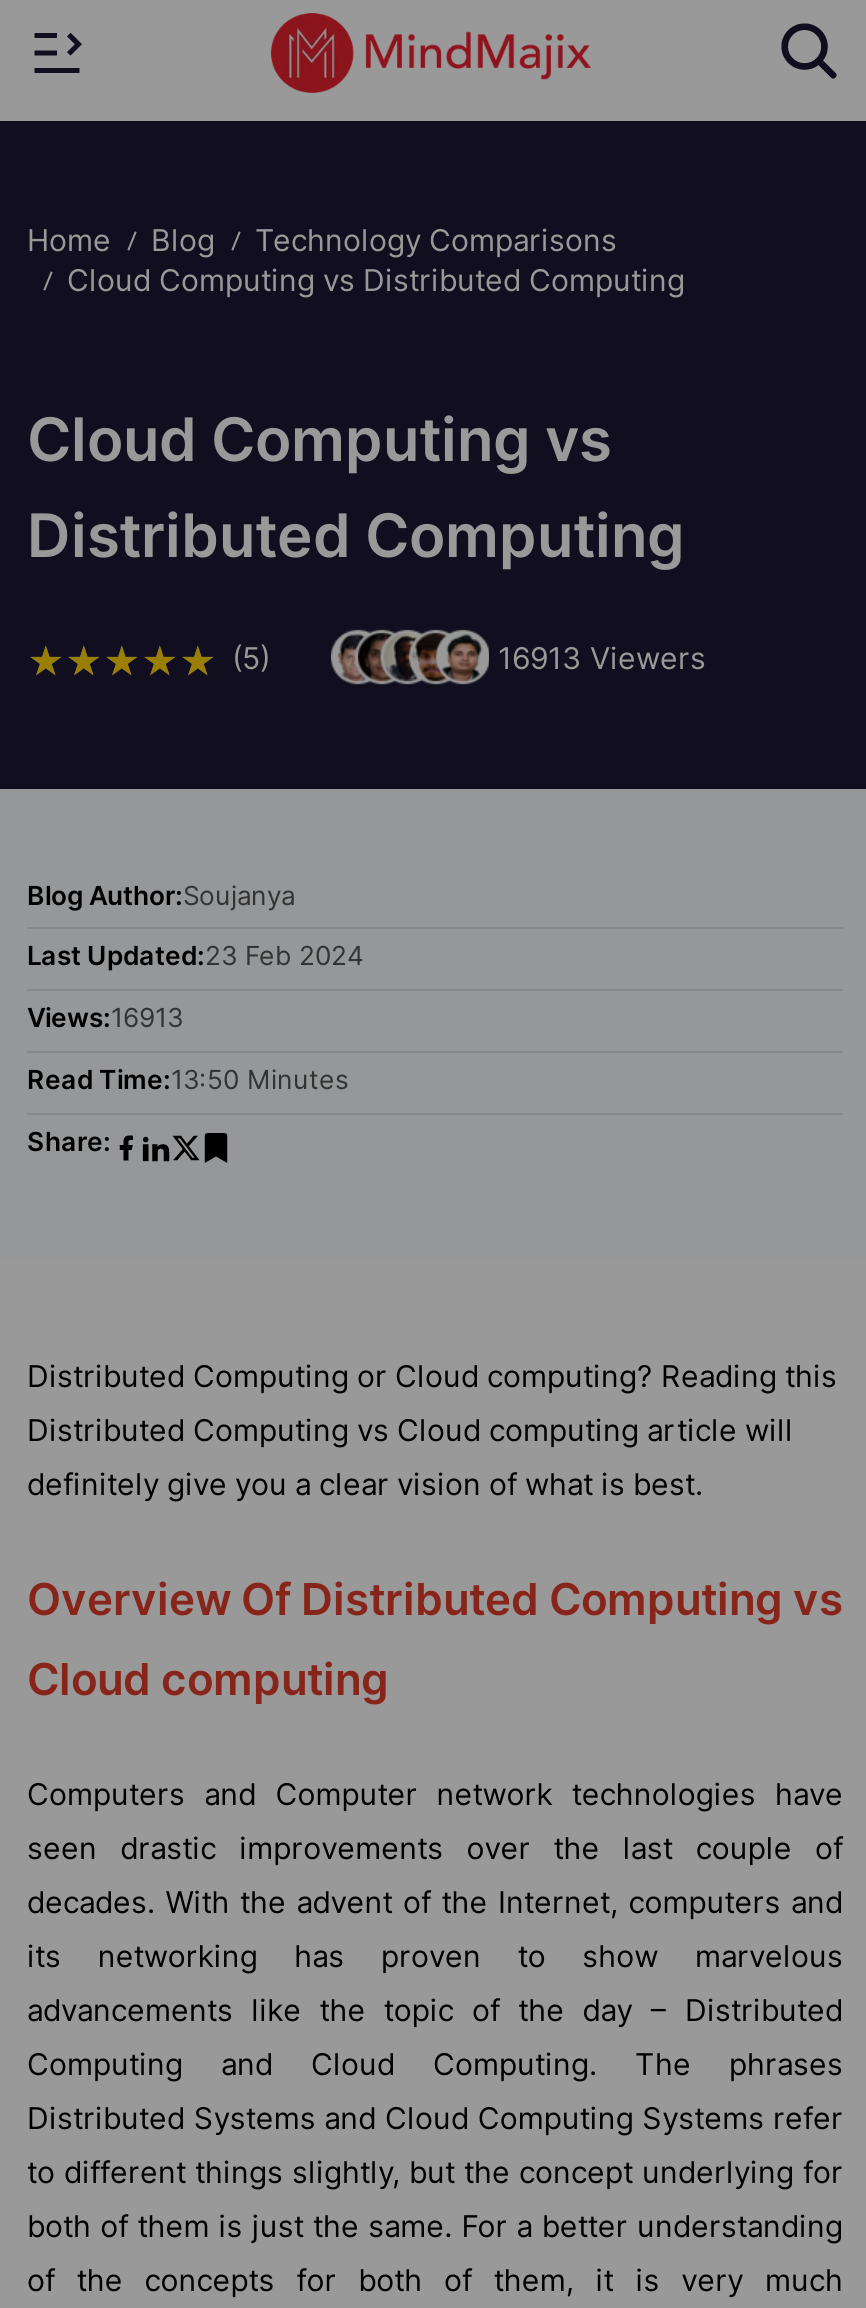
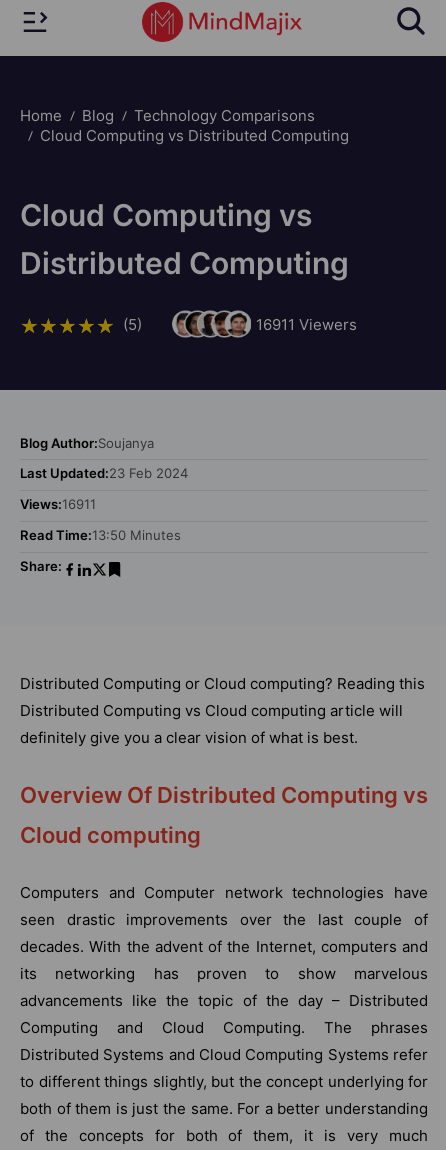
- 16913 Viewers
+ 16911 Viewers

- Views:16913
+ Views:16911
